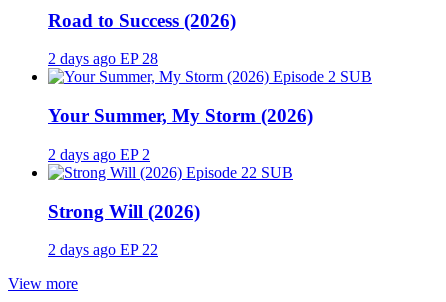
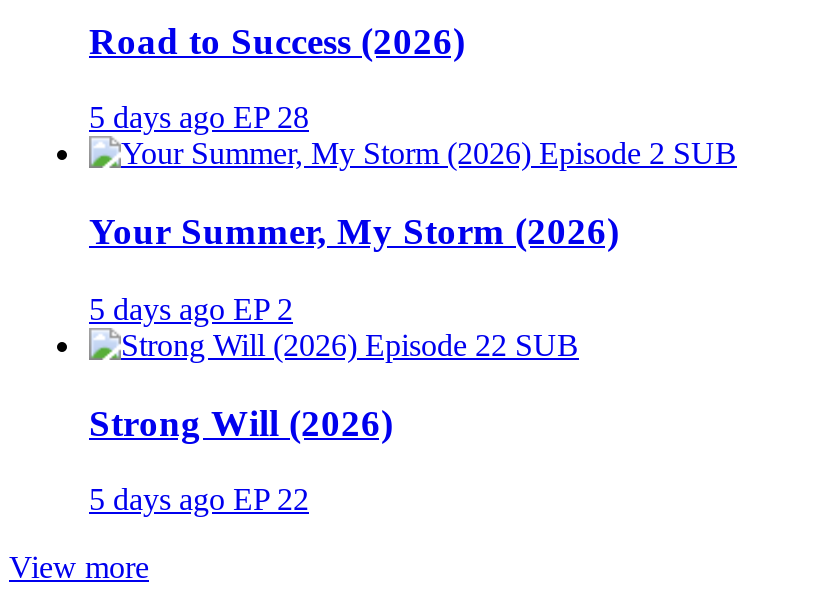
- 2 days ago EP 28
+ 5 days ago EP 28

- 2 days ago EP 2
+ 5 days ago EP 2

- 2 days ago EP 22
+ 5 days ago EP 22
